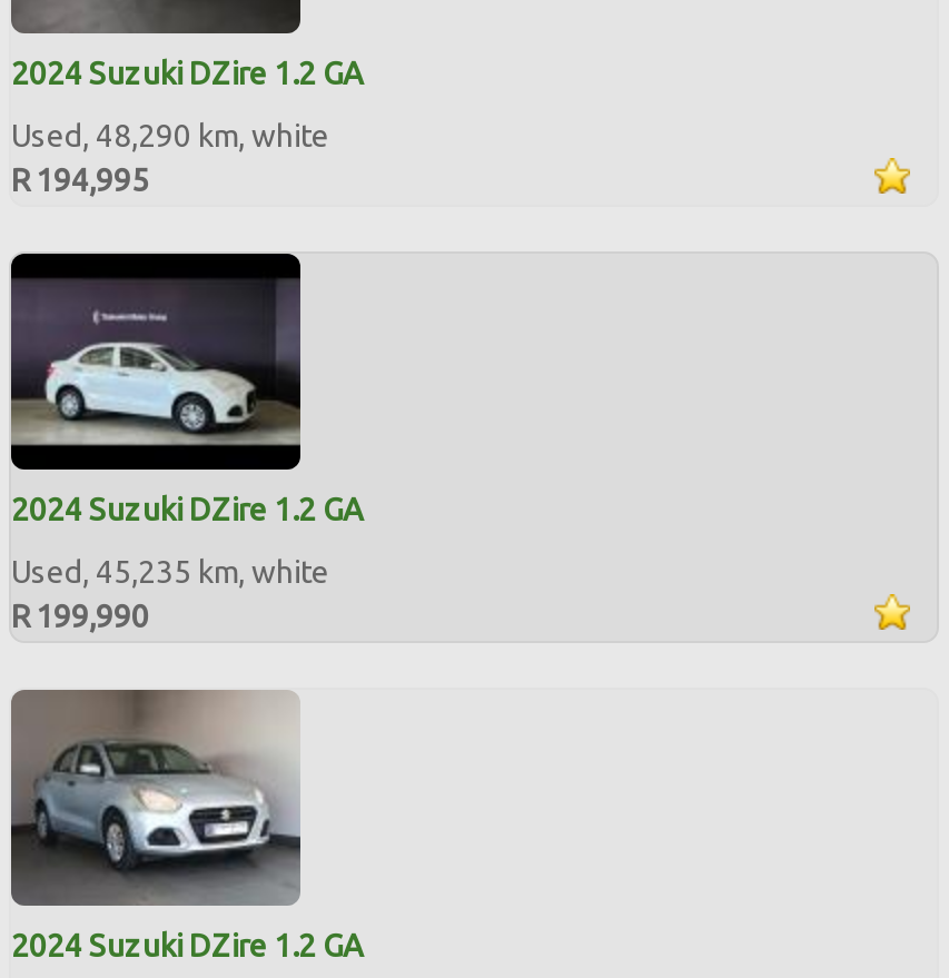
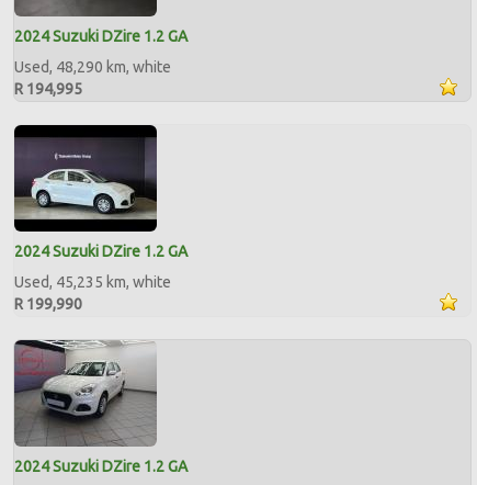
- [image]
+ [image]
